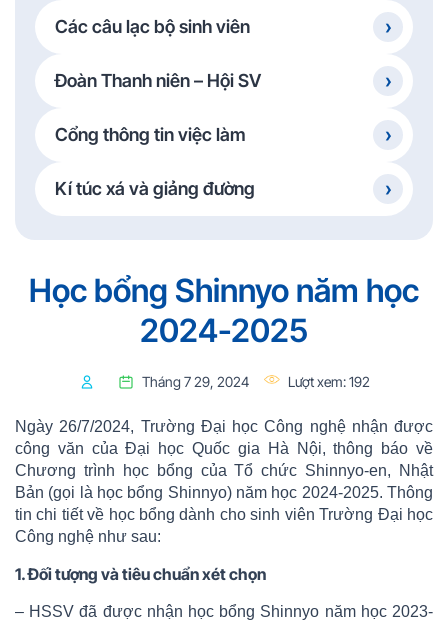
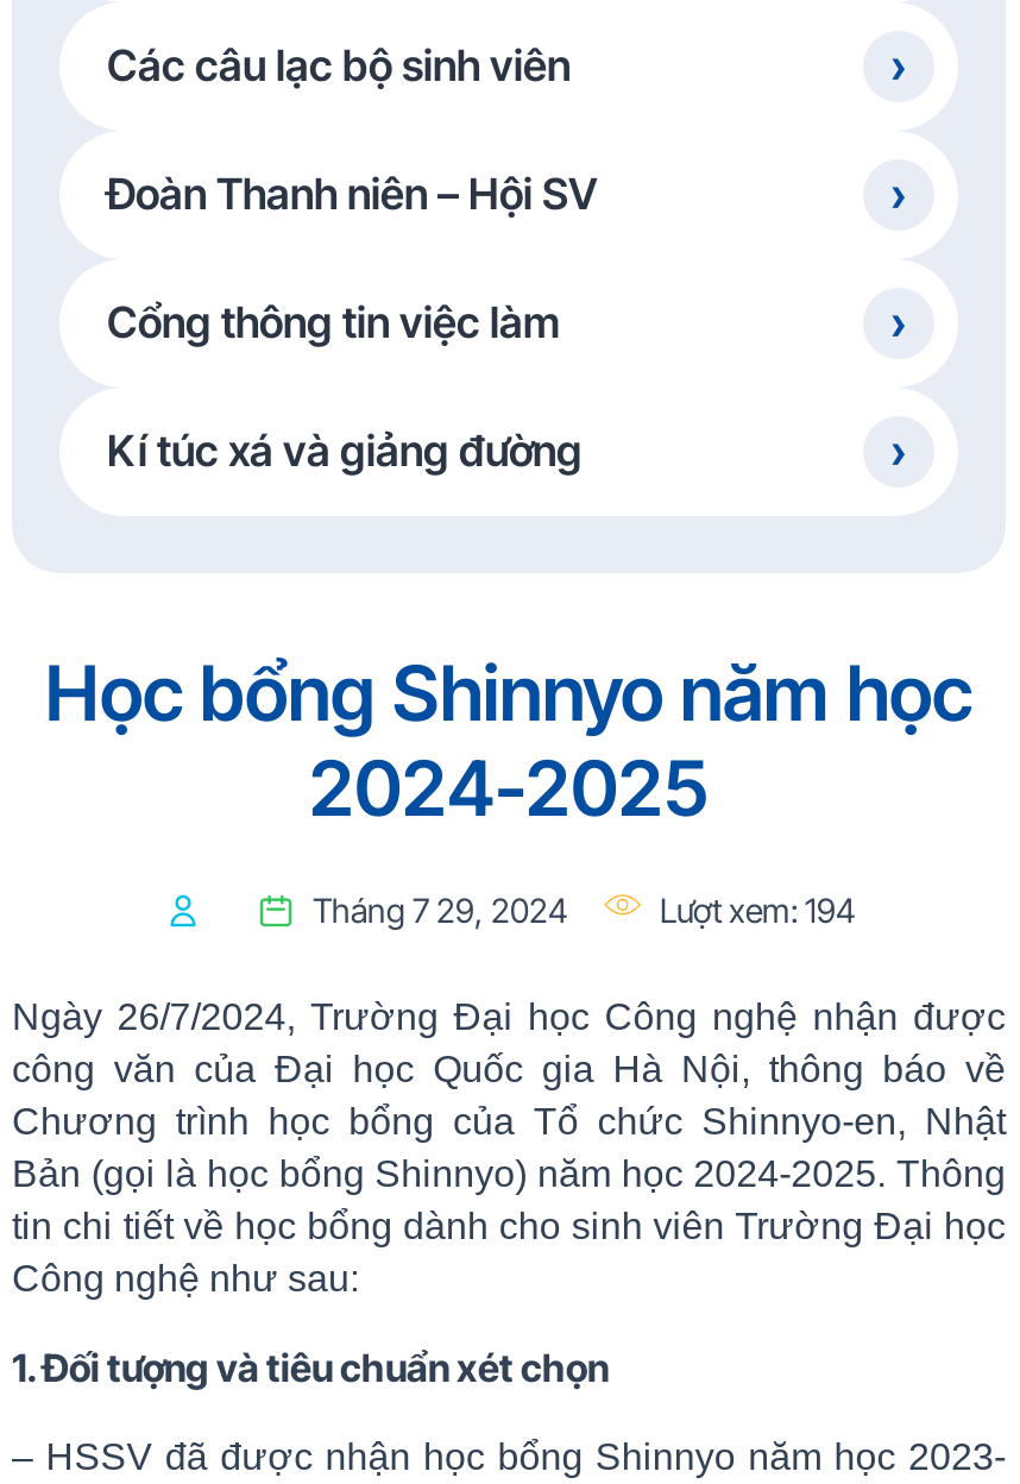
- Lượt xem: 192
+ Lượt xem: 194
